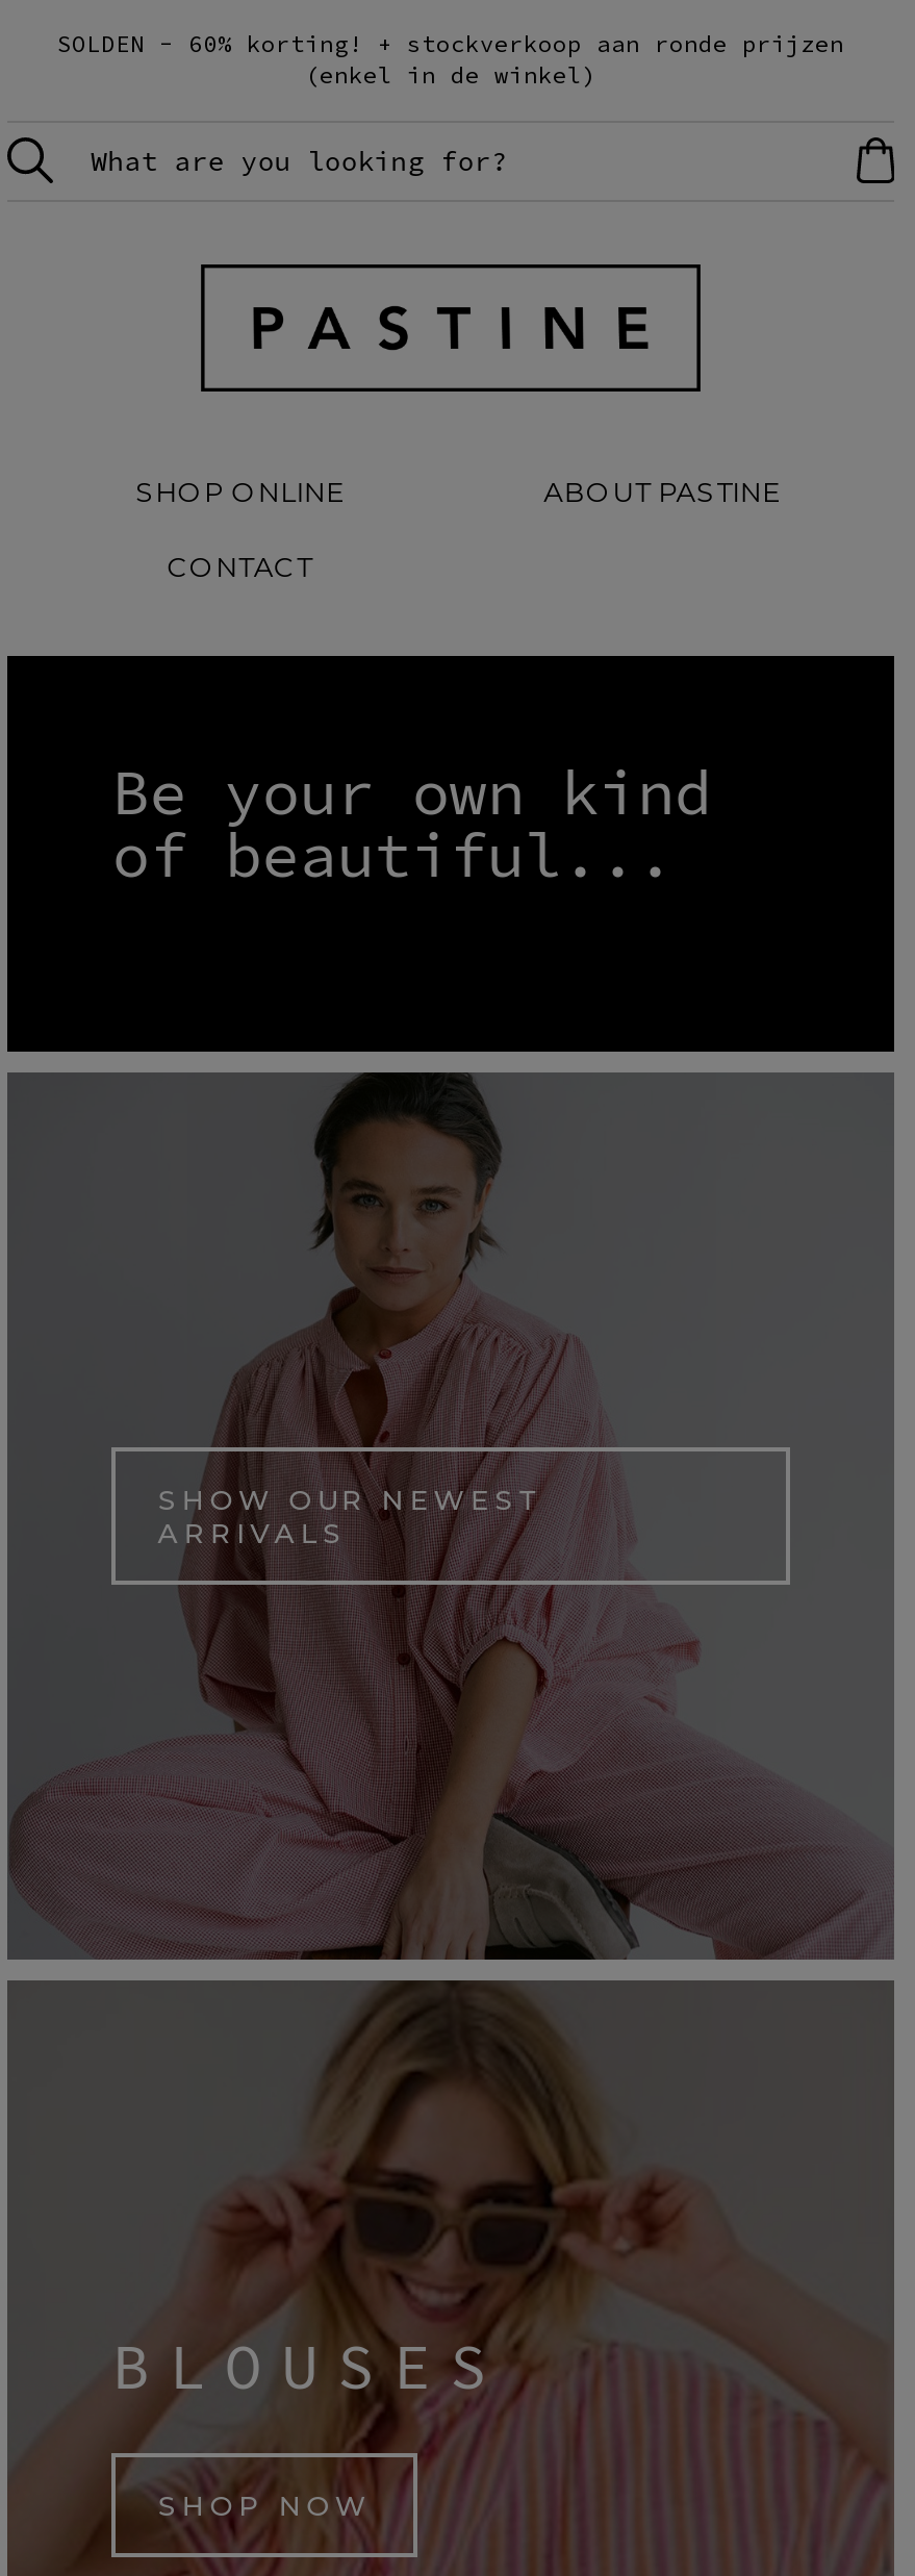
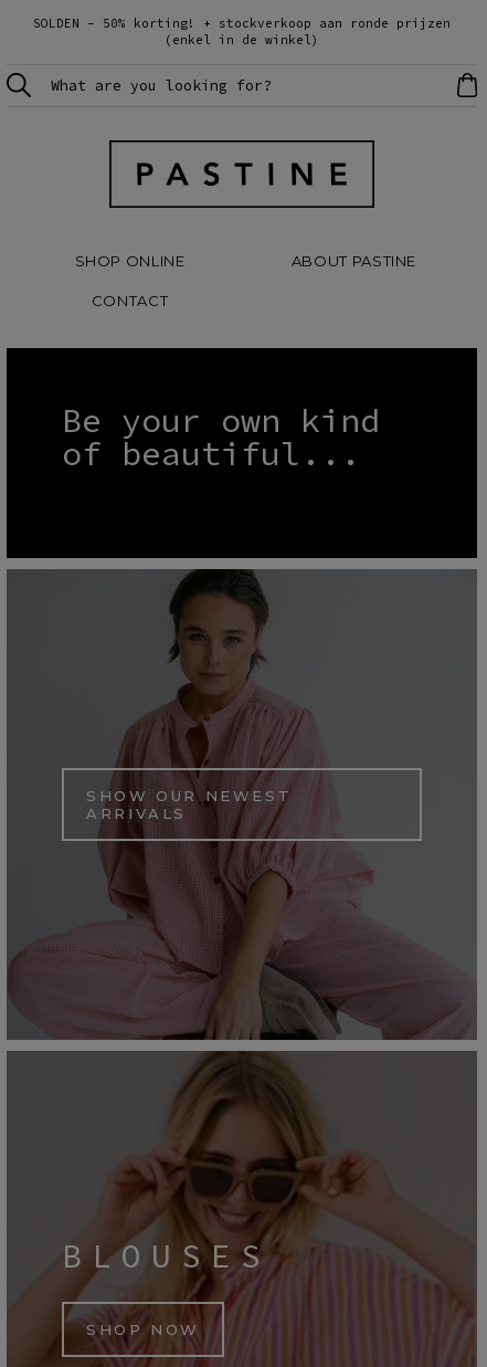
- SOLDEN - 60% korting! + stockverkoop aan ronde prijzen
+ SOLDEN - 50% korting! + stockverkoop aan ronde prijzen
